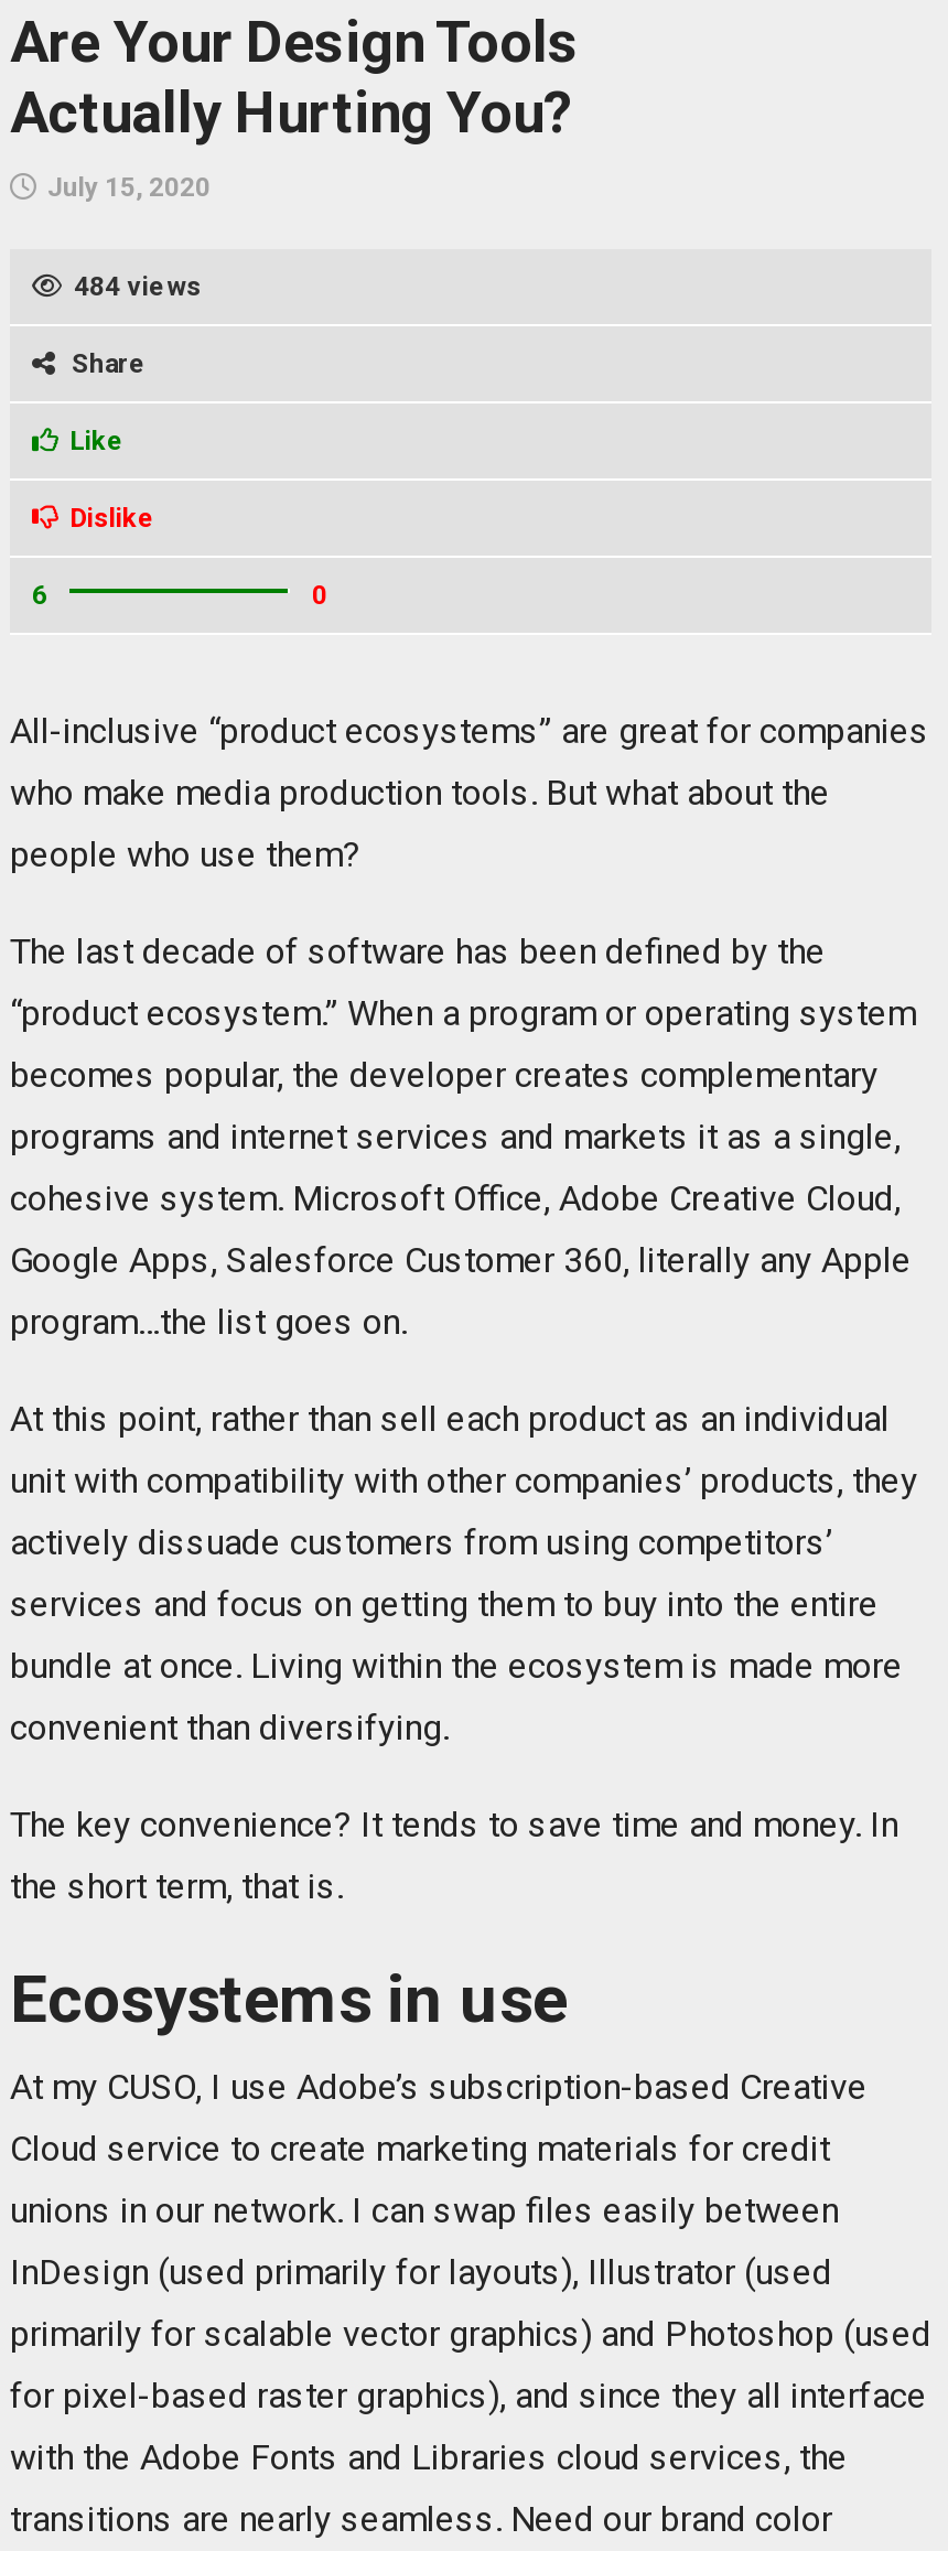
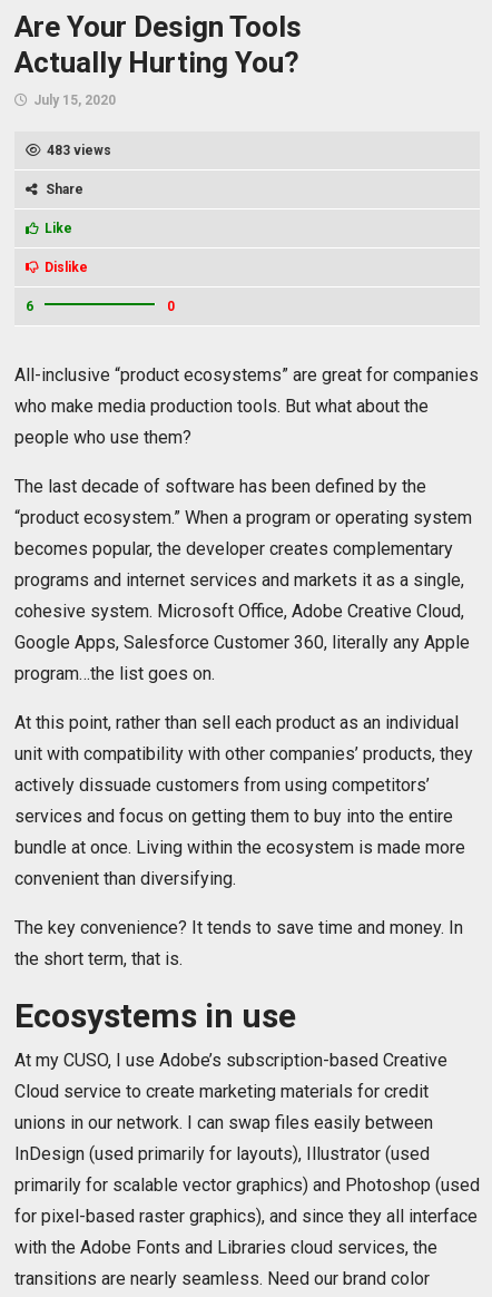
- 484 views
+ 483 views
